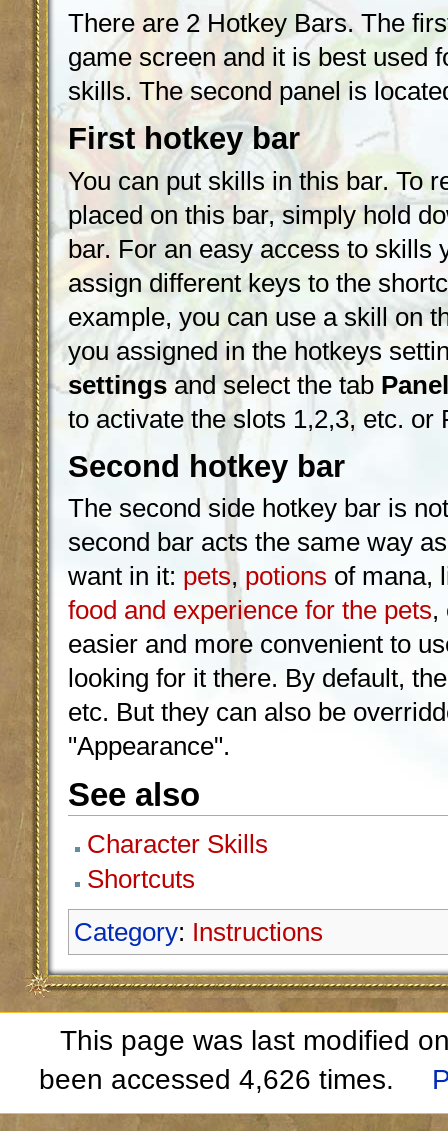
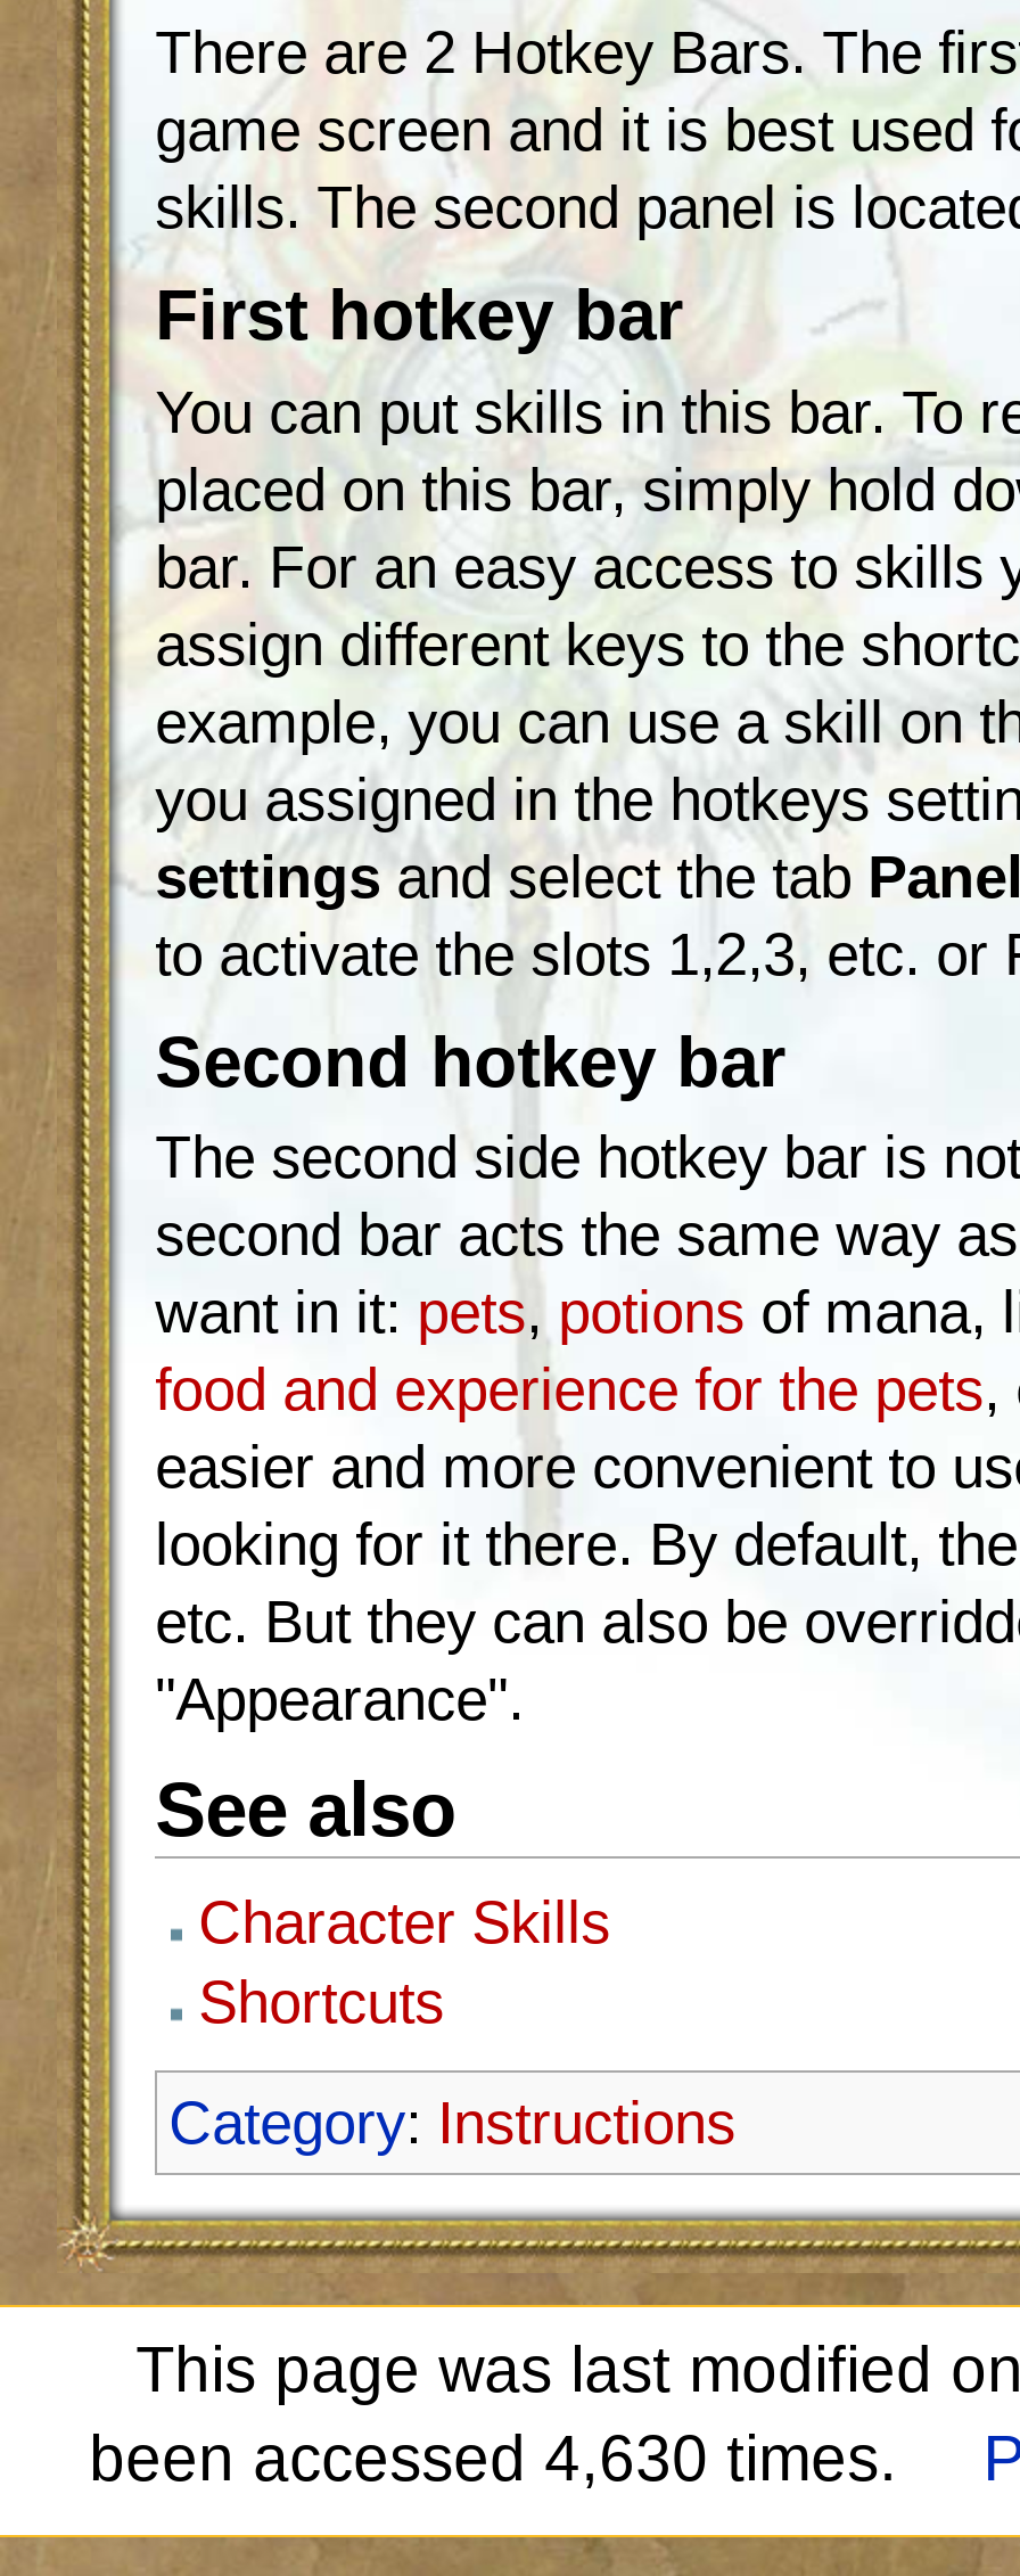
- been accessed 4,626 times.
+ been accessed 4,630 times.
